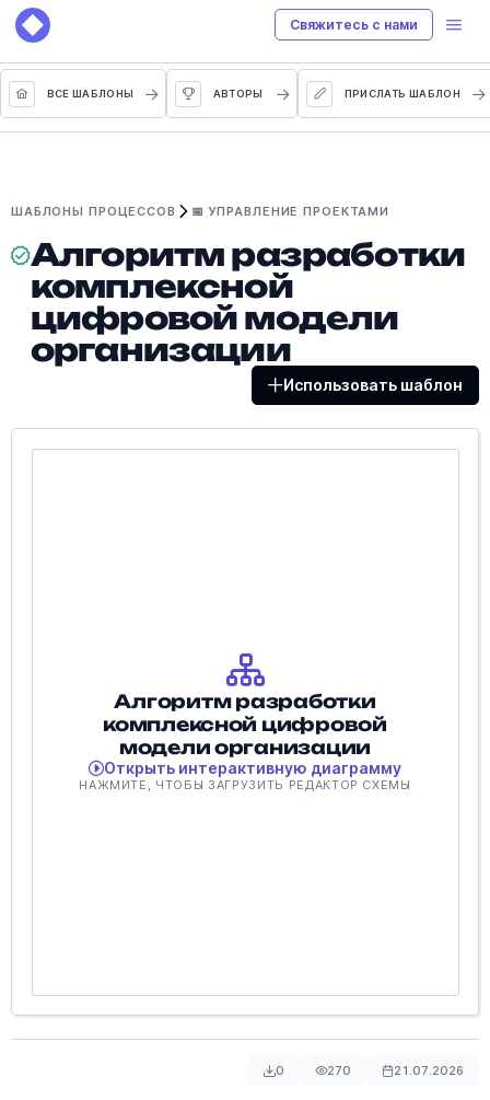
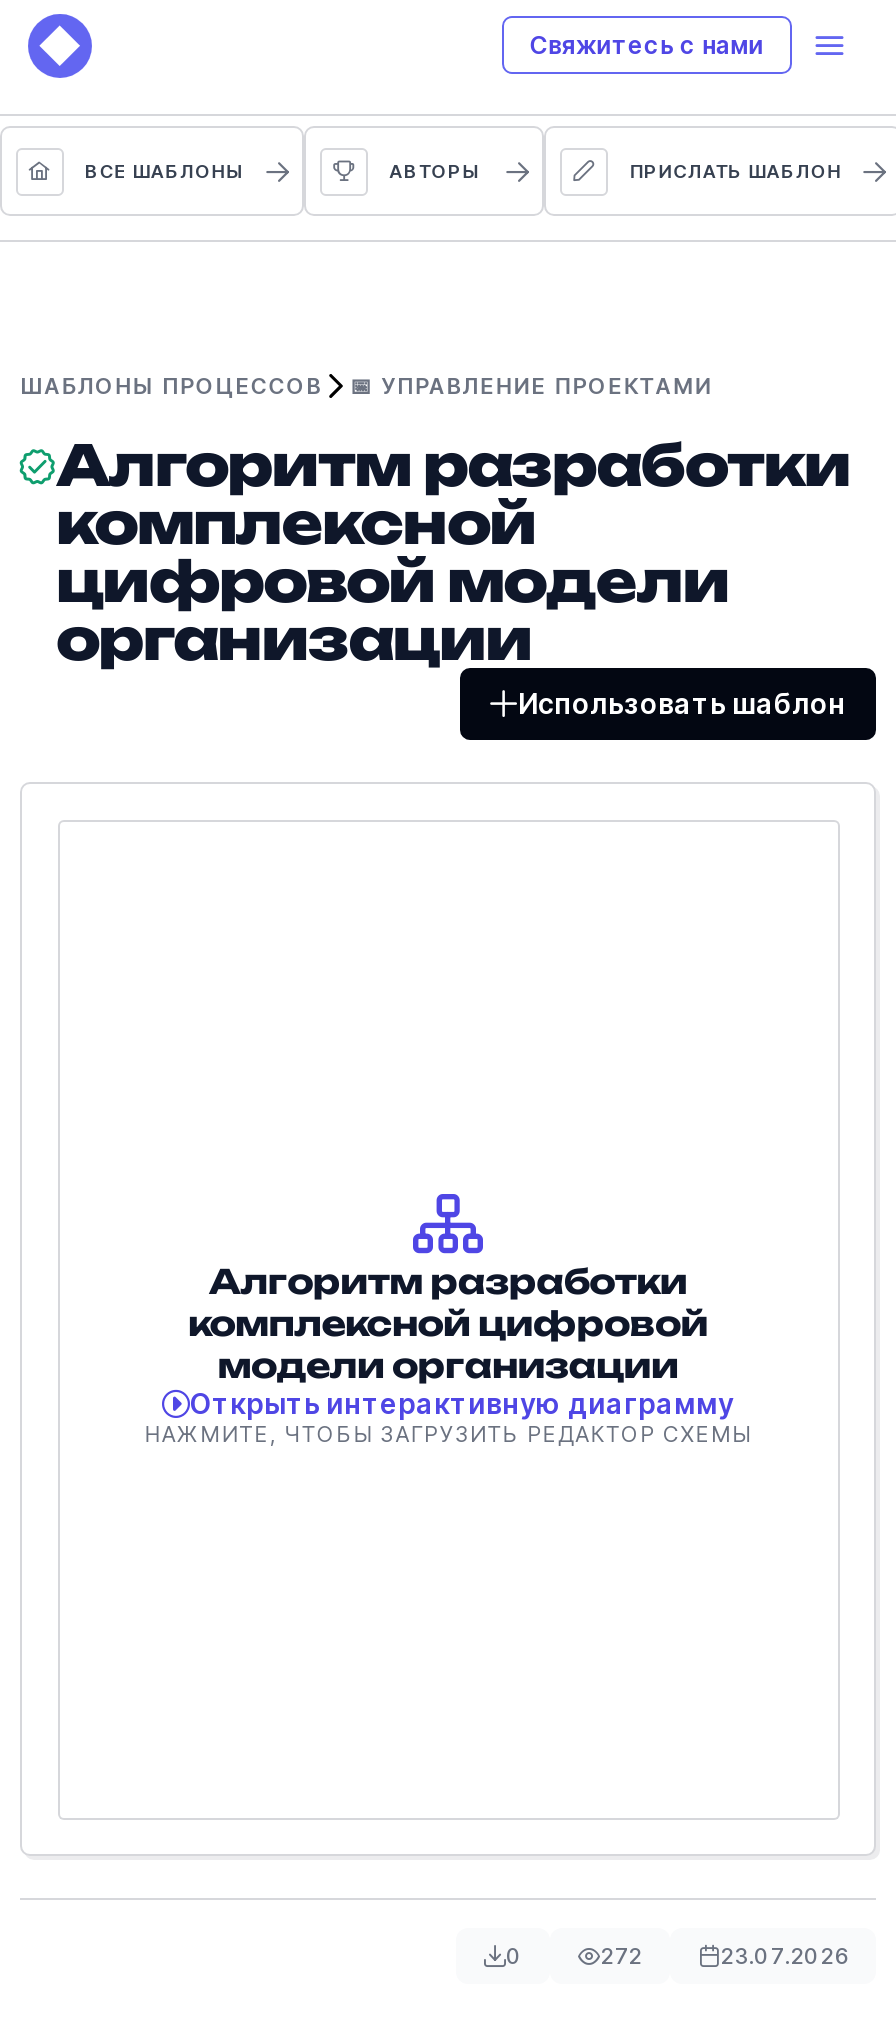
- 270
+ 272

- 21.07.2026
+ 23.07.2026
